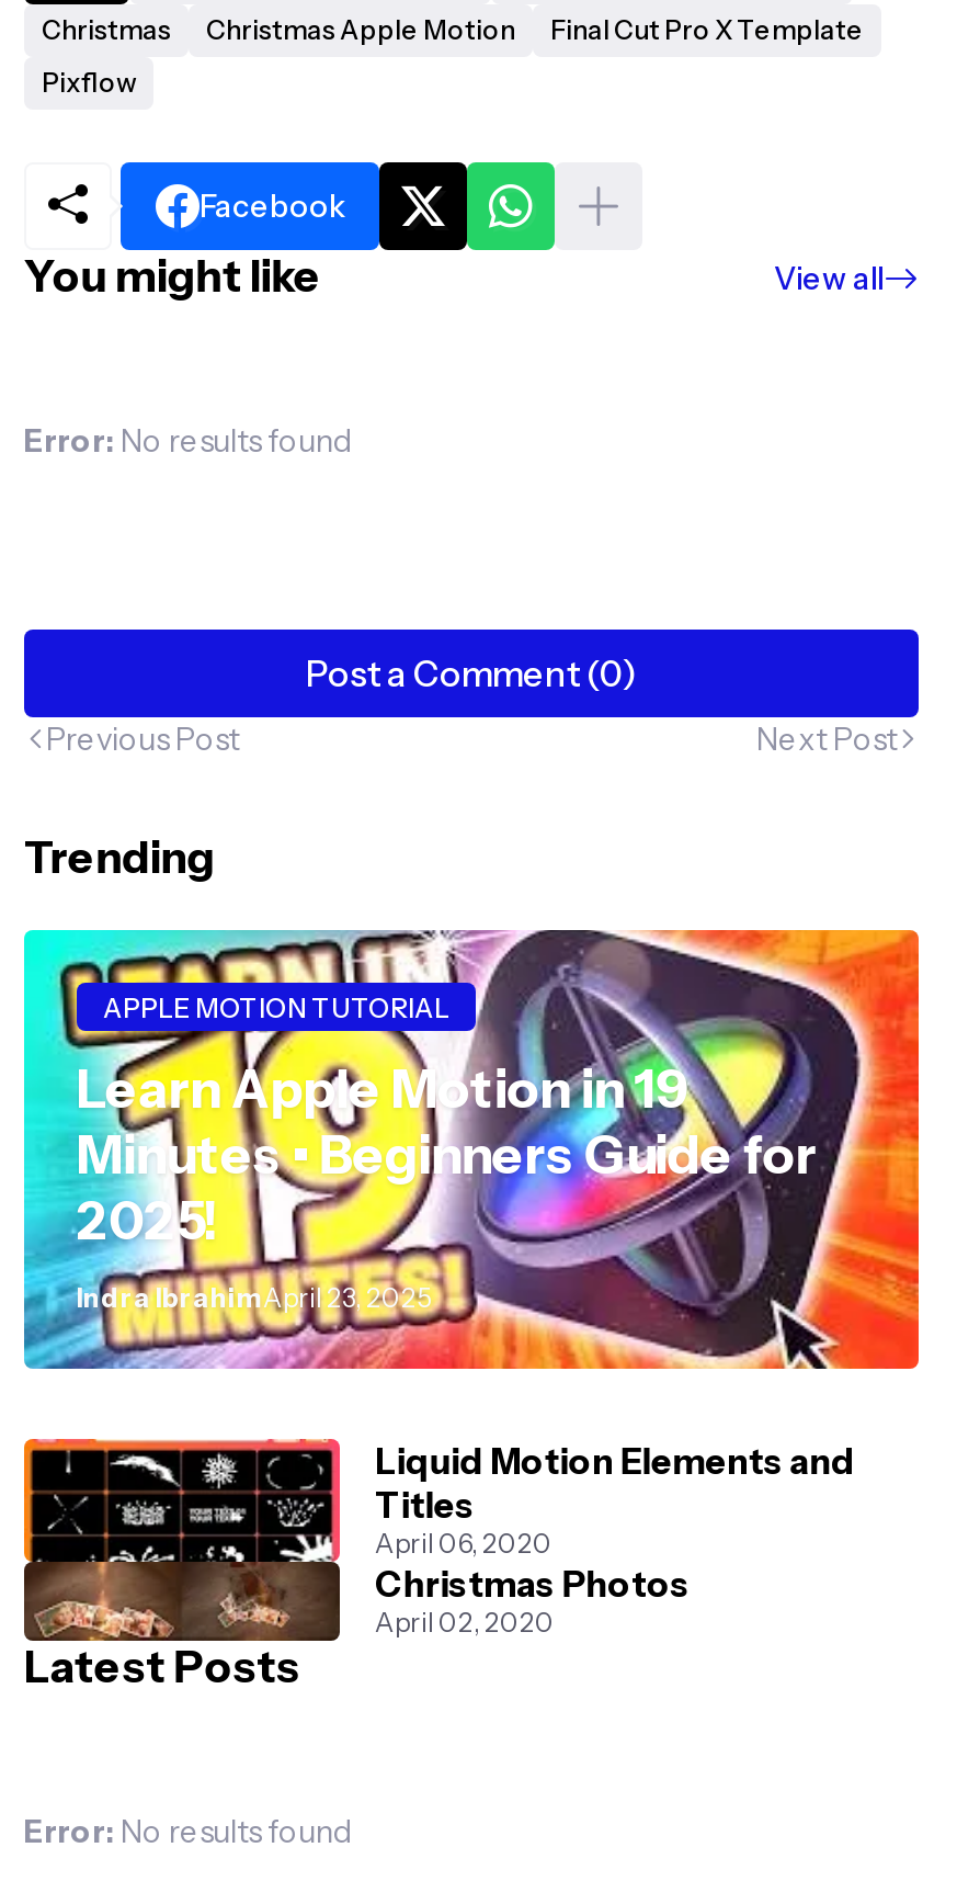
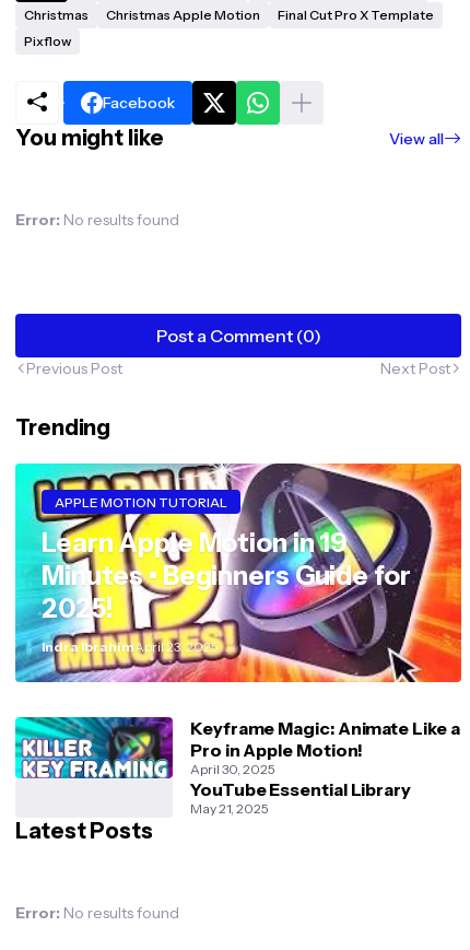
- [image]
- Liquid Motion Elements and
- Titles
- April 06, 2020
- Christmas Photos
- April 02, 2020
+ [image]
+ Keyframe Magic: Animate Like a
+ Pro in Apple Motion!
+ April 30, 2025
+ YouTube Essential Library
+ May 21, 2025
